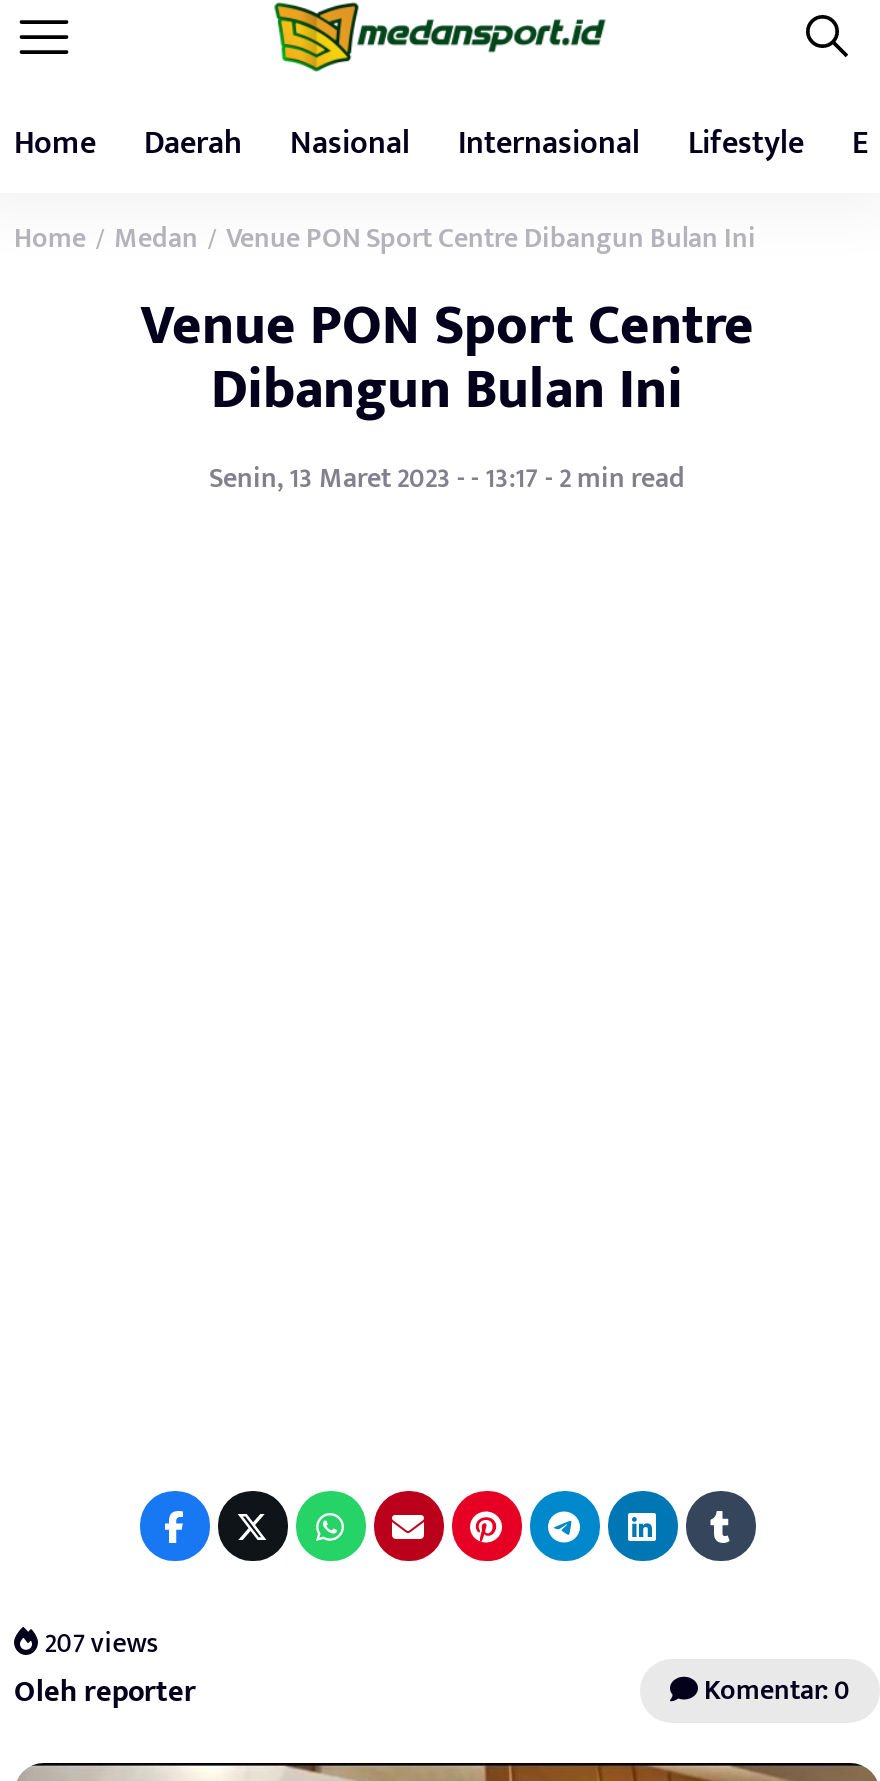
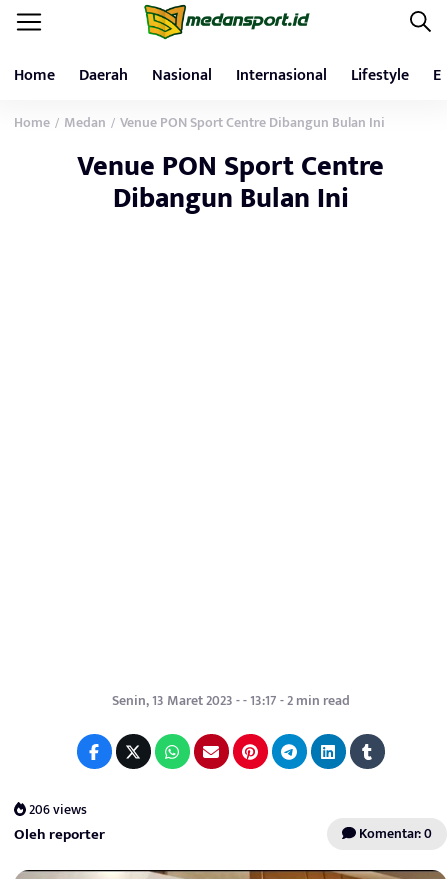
moved down: Senin, 13 Maret 2023 - - 13:17 - 2 min read

- 207 views
+ 206 views
